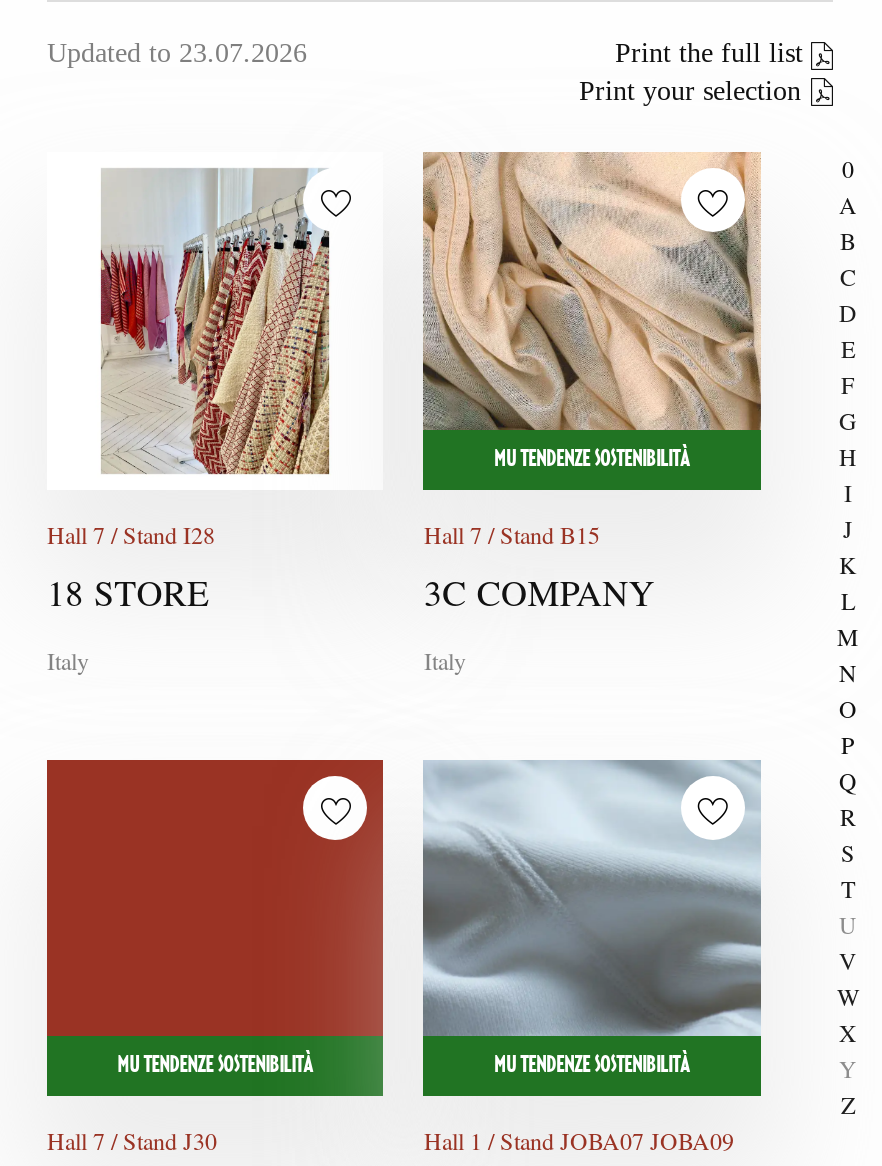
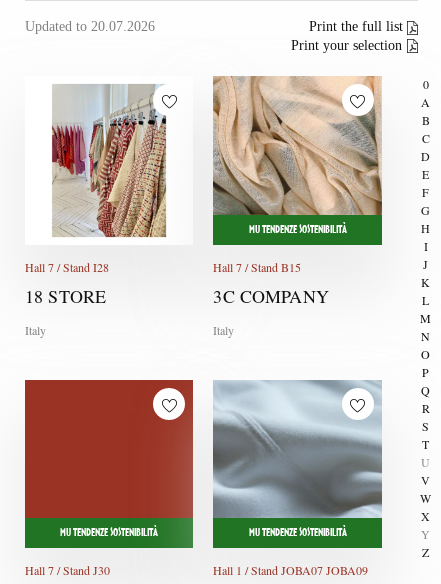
- Updated to 23.07.2026
+ Updated to 20.07.2026
